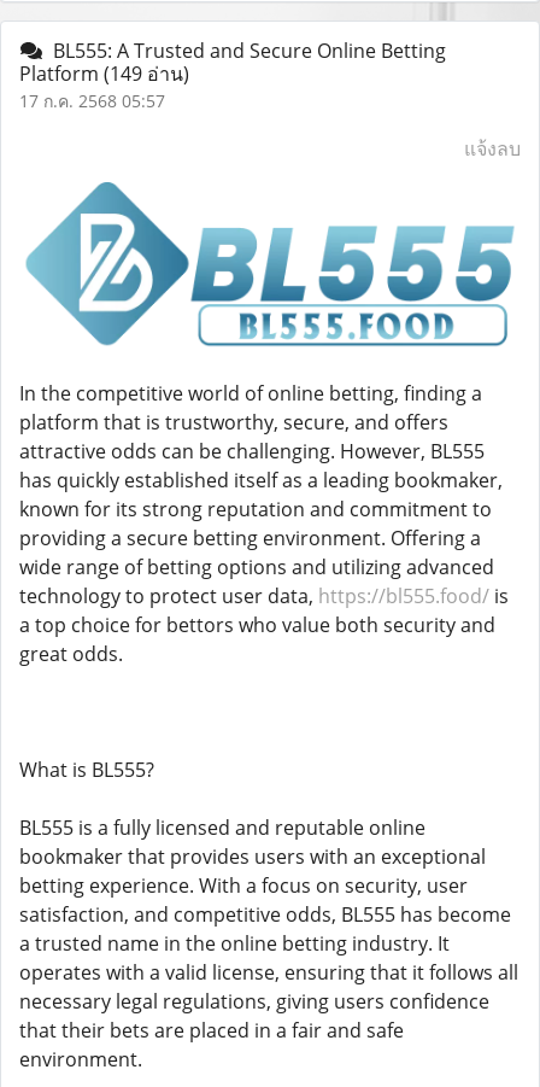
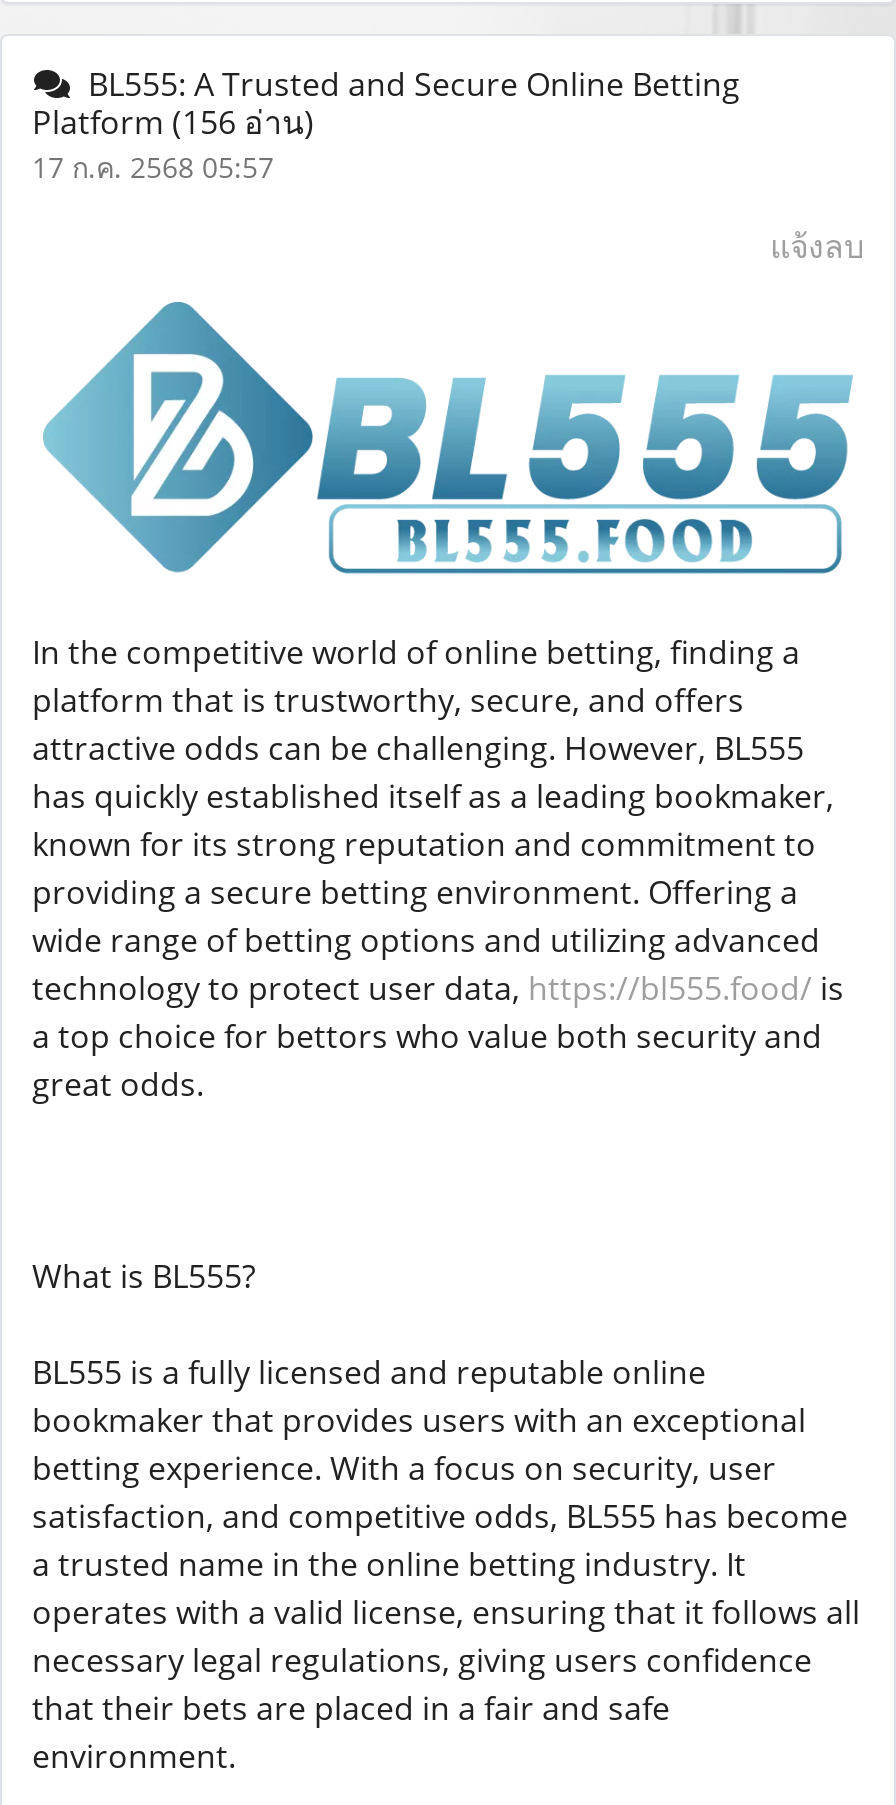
- Platform (149 อ่าน)
+ Platform (156 อ่าน)
